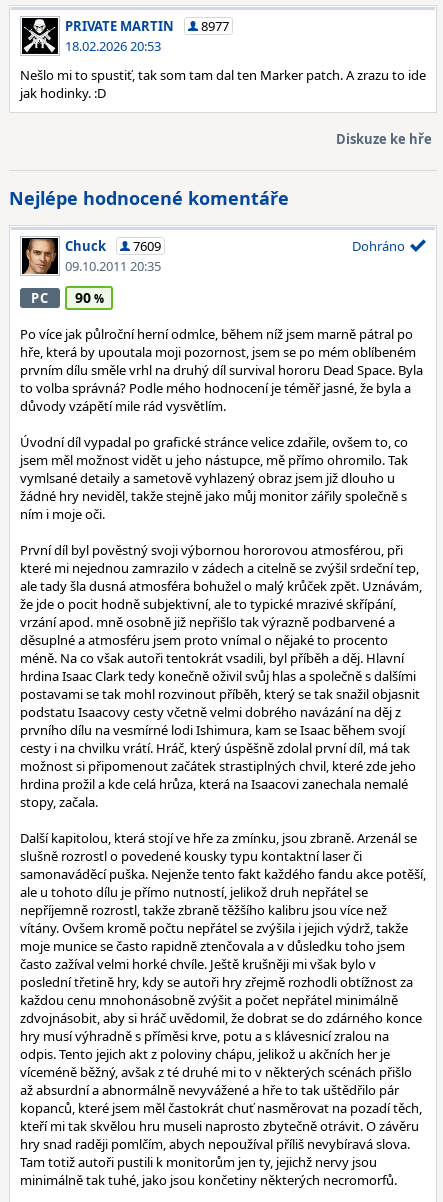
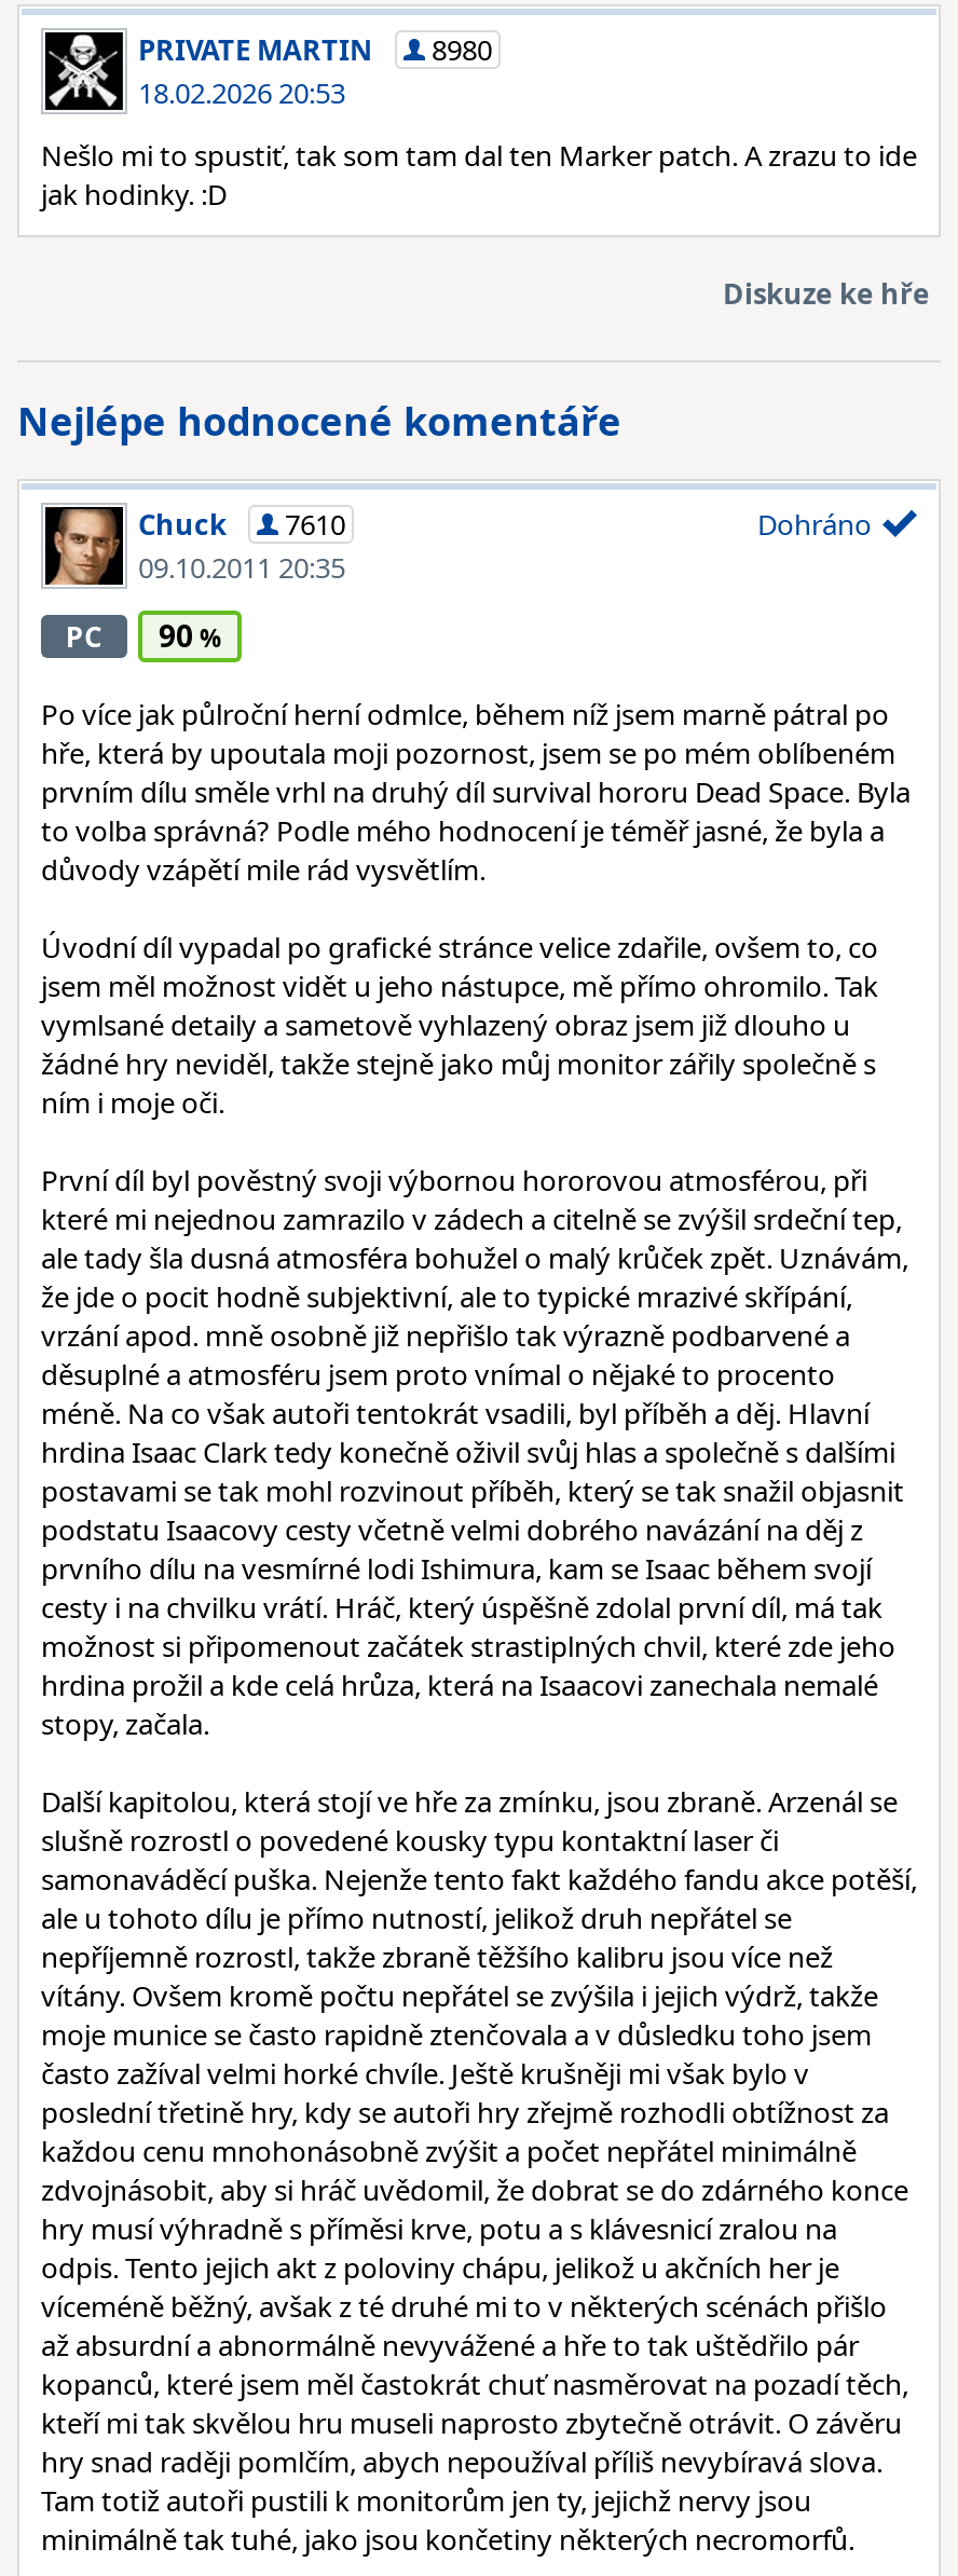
- PRIVATE MARTIN 8977
+ PRIVATE MARTIN 8980

- Chuck 7609
+ Chuck 7610
